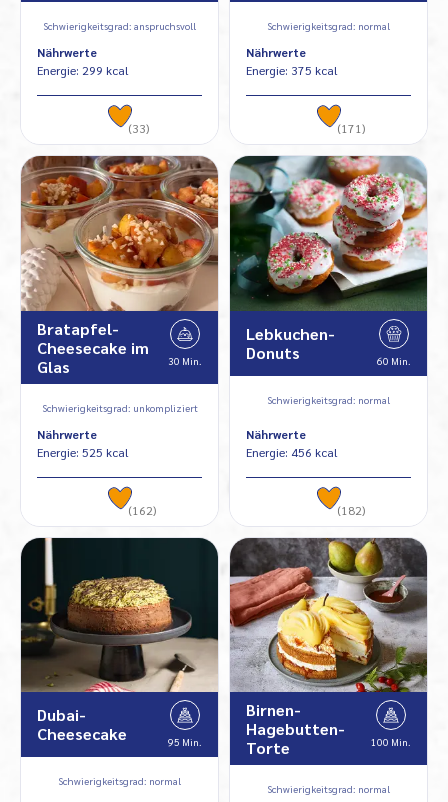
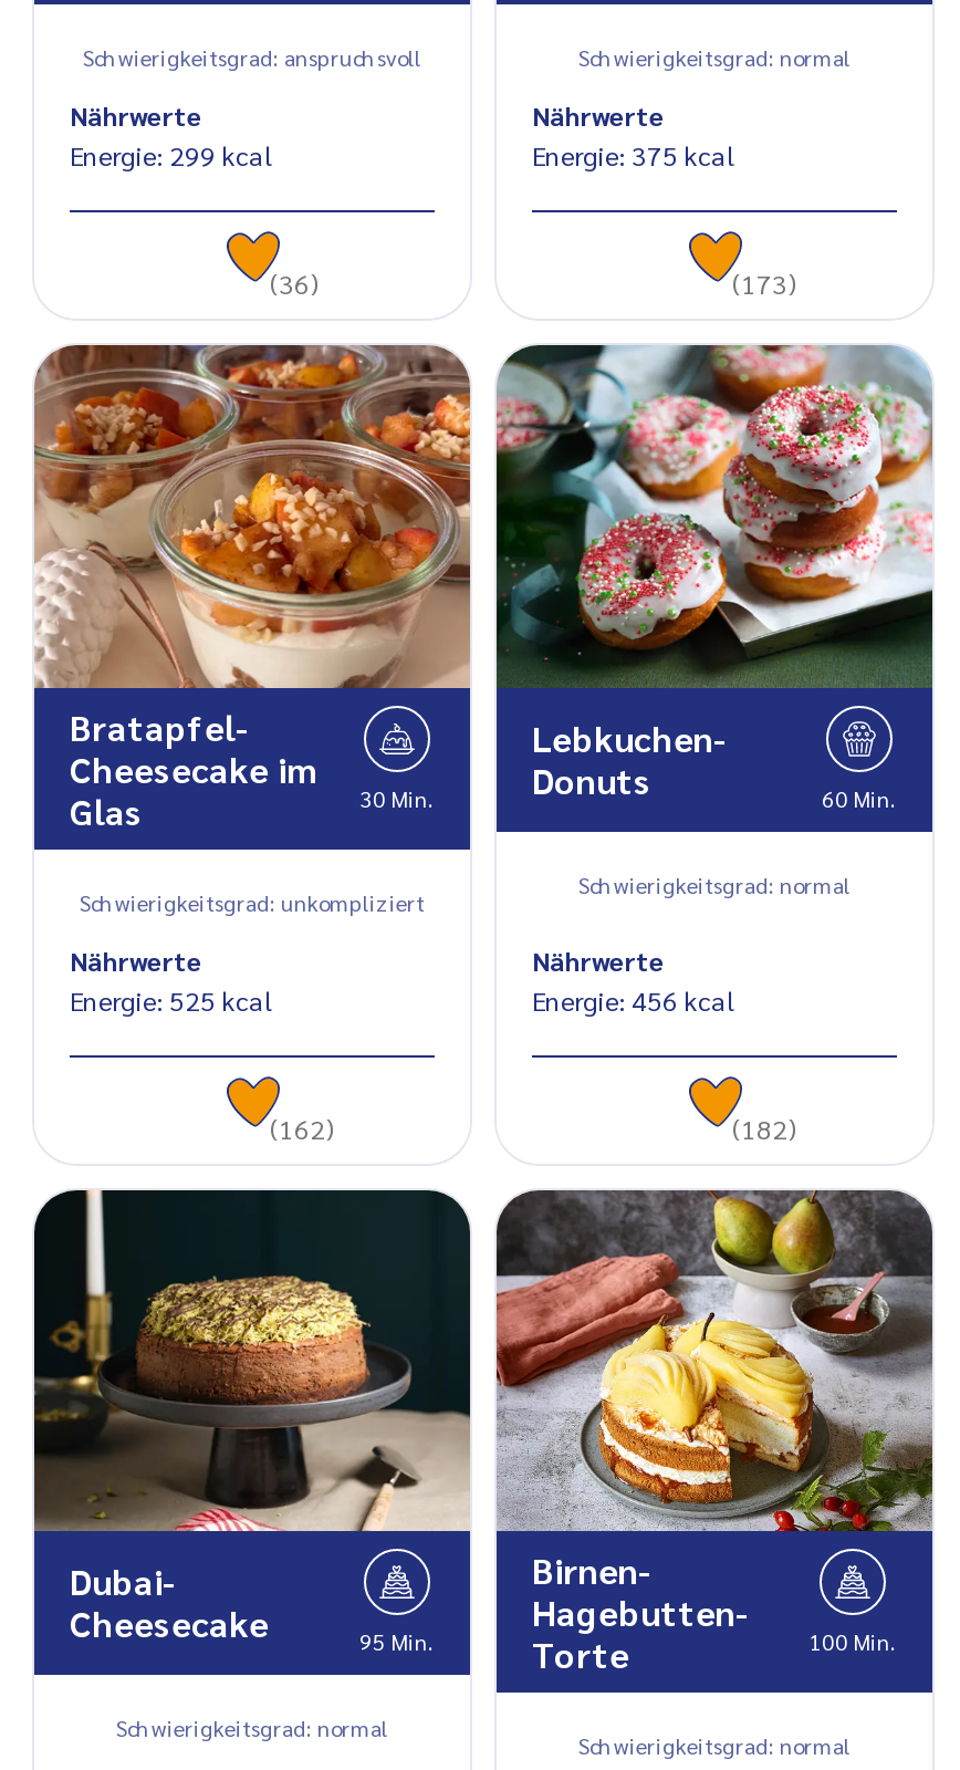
- (33)
+ (36)

- (171)
+ (173)
